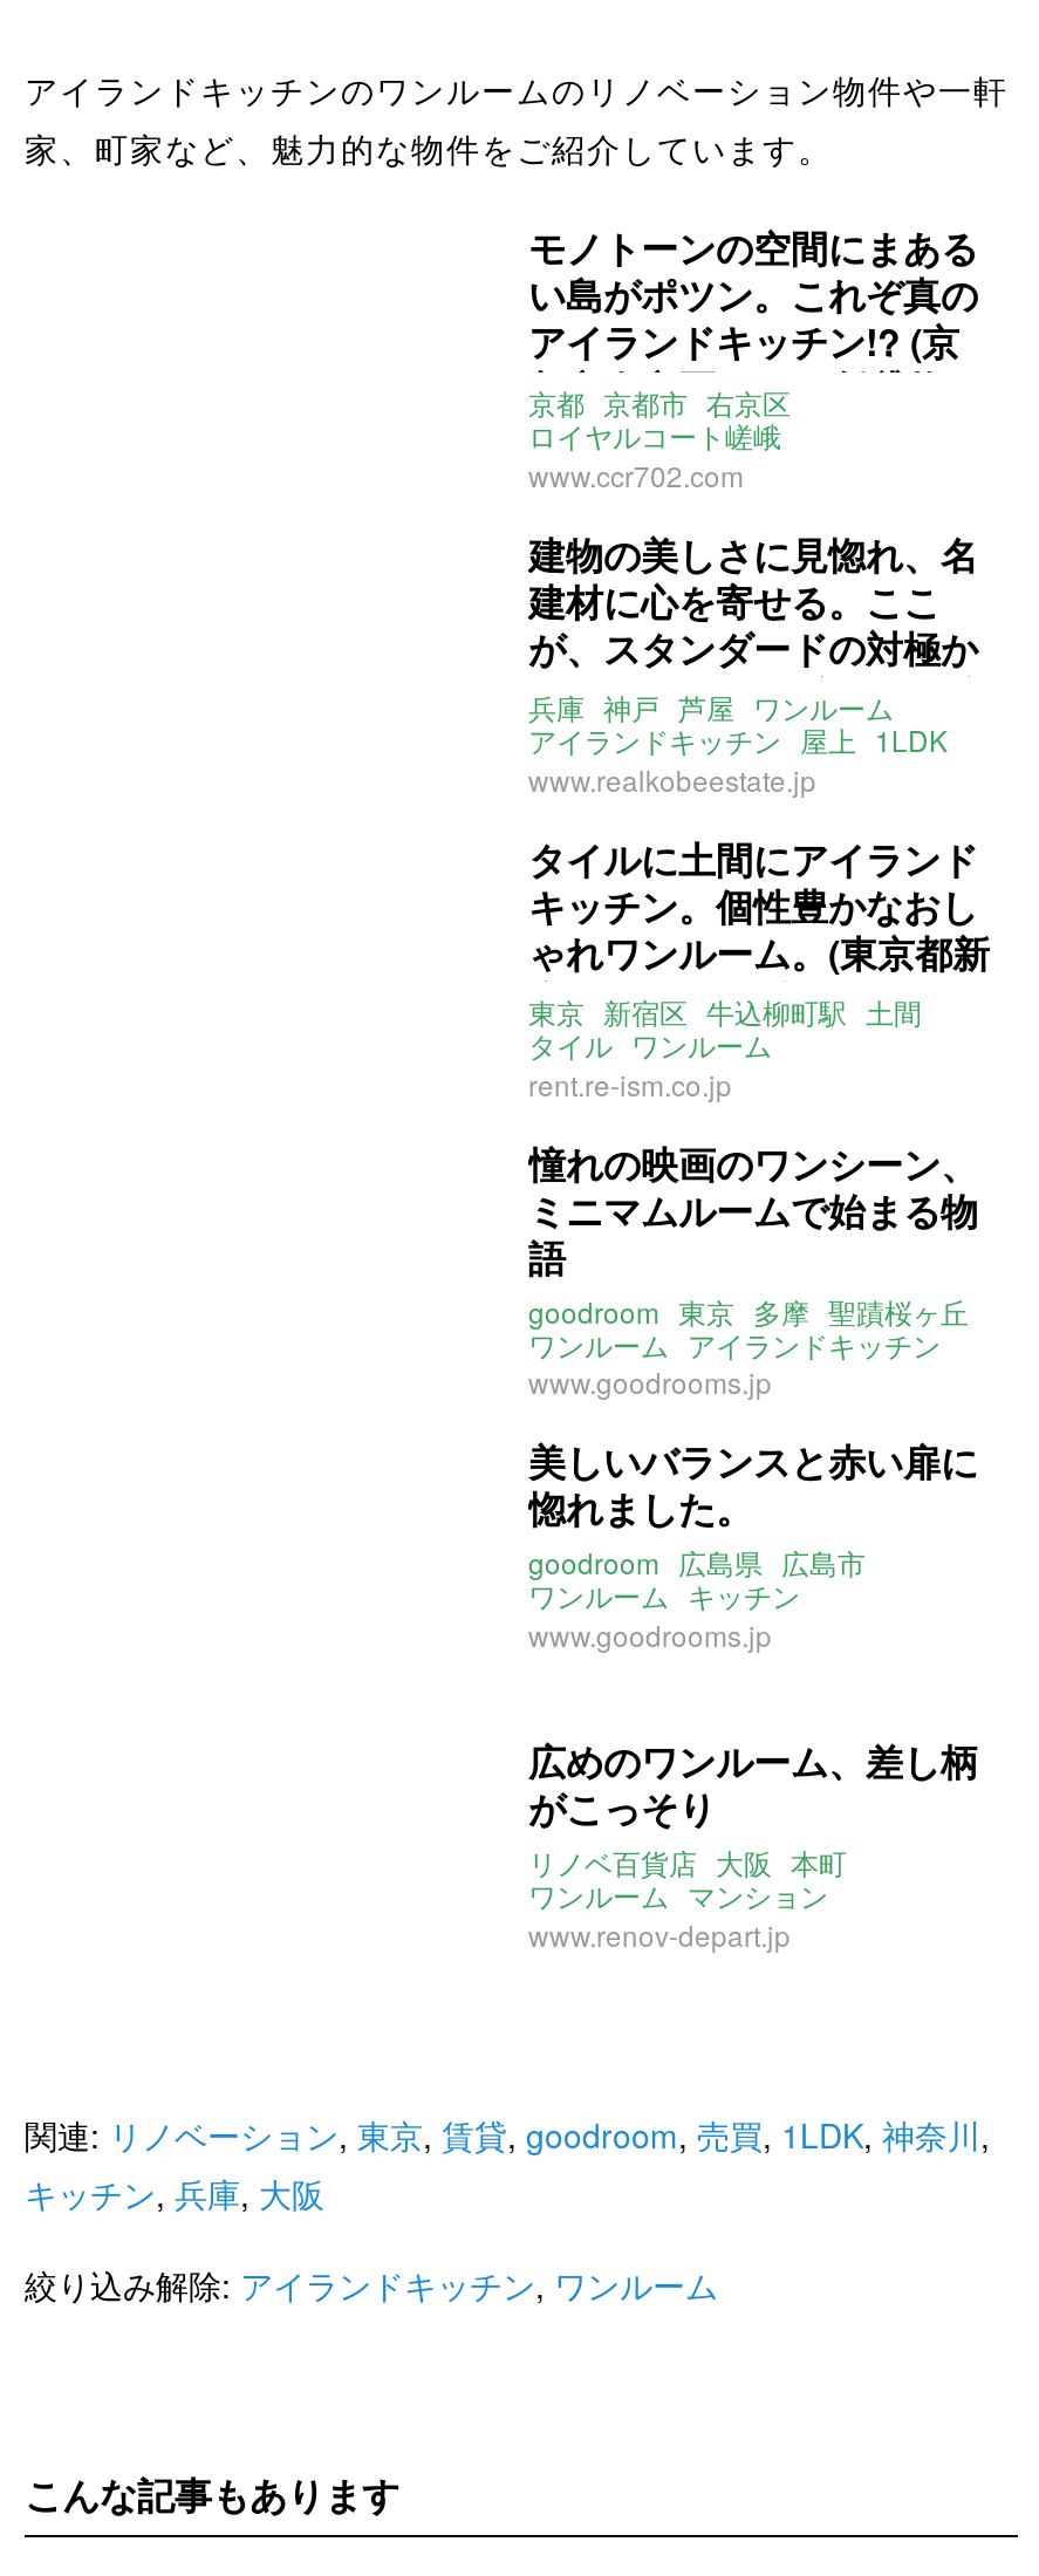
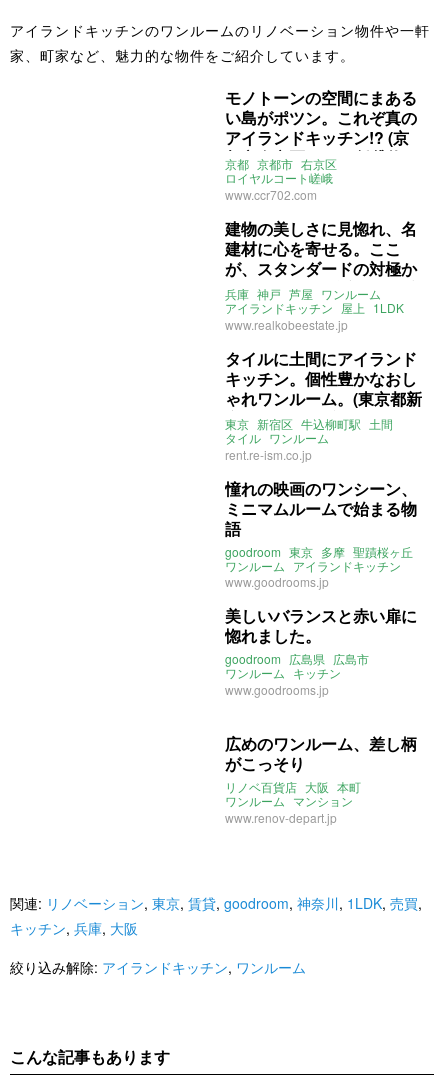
- 関連:リノベーション,東京,賃貸, goodroom,売買, 1LDK,神奈川,
+ 関連:リノベーション,東京,賃貸, goodroom,神奈川, 1LDK,売買,
